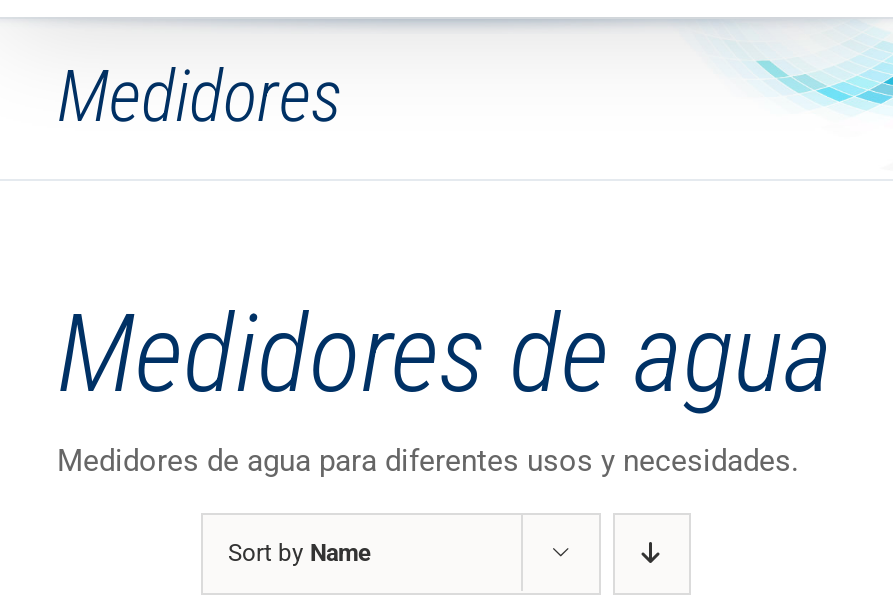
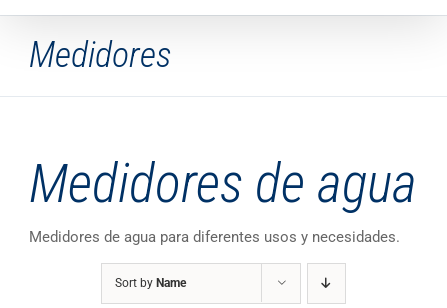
- [image]
